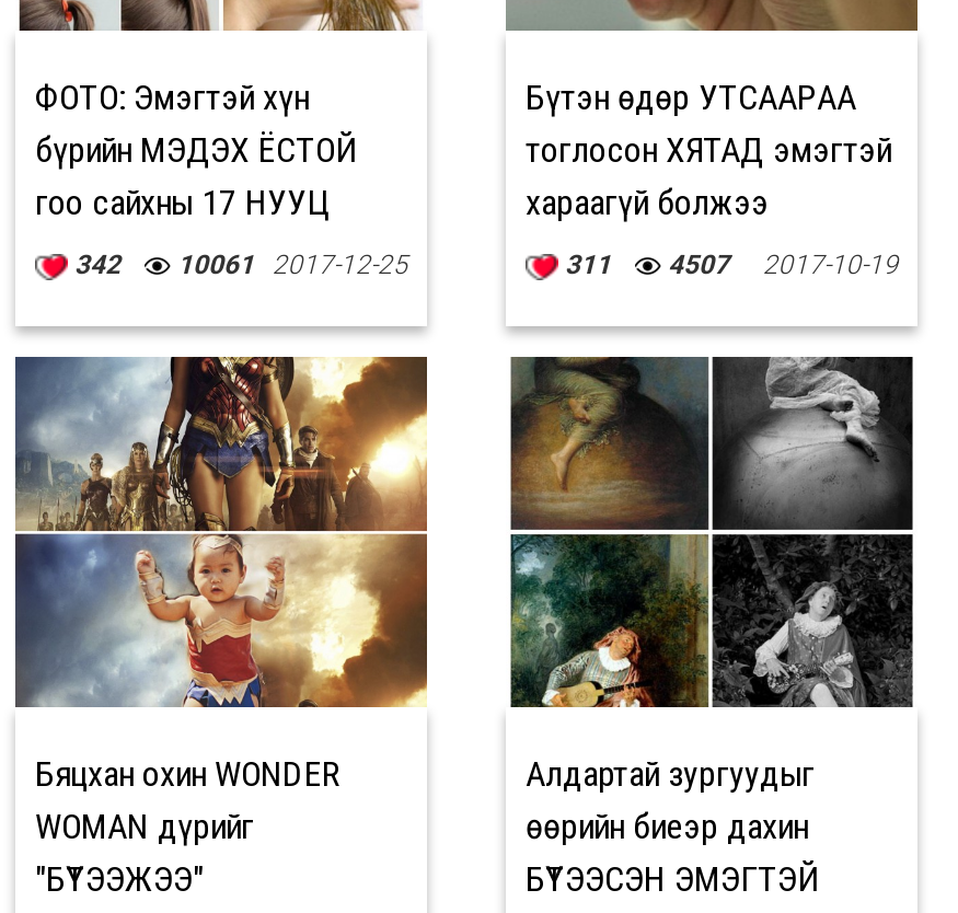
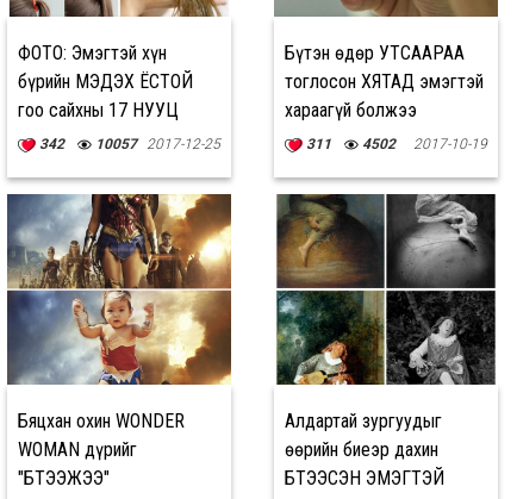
- 342 10061 2017-12-25
+ 342 10057 2017-12-25

- 311 4507 2017-10-19
+ 311 4502 2017-10-19
